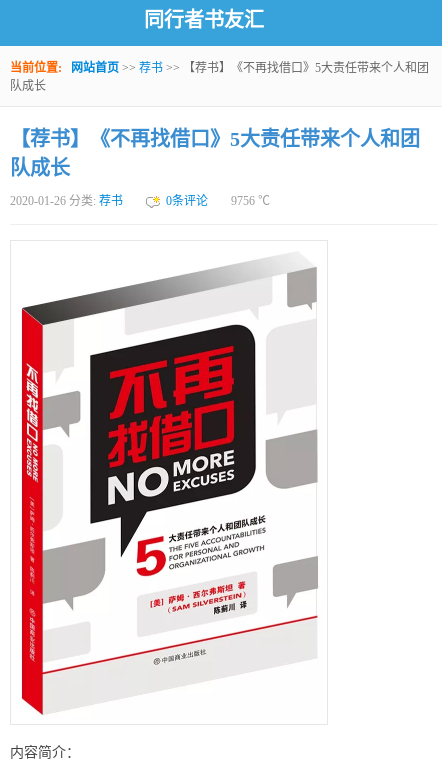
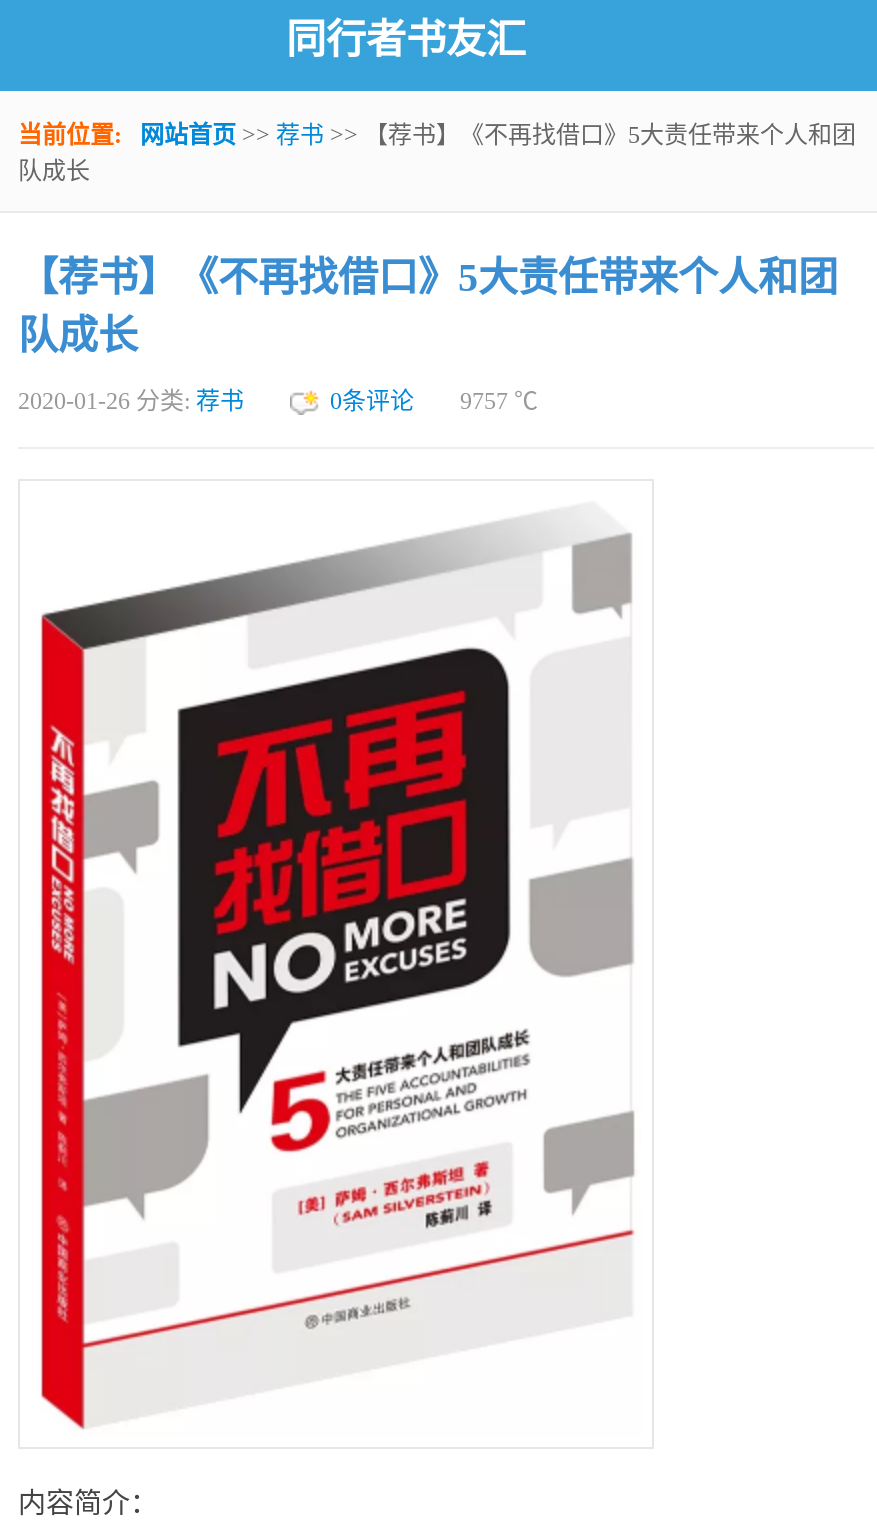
- 0条评论 9756 ℃
+ 0条评论 9757 ℃
